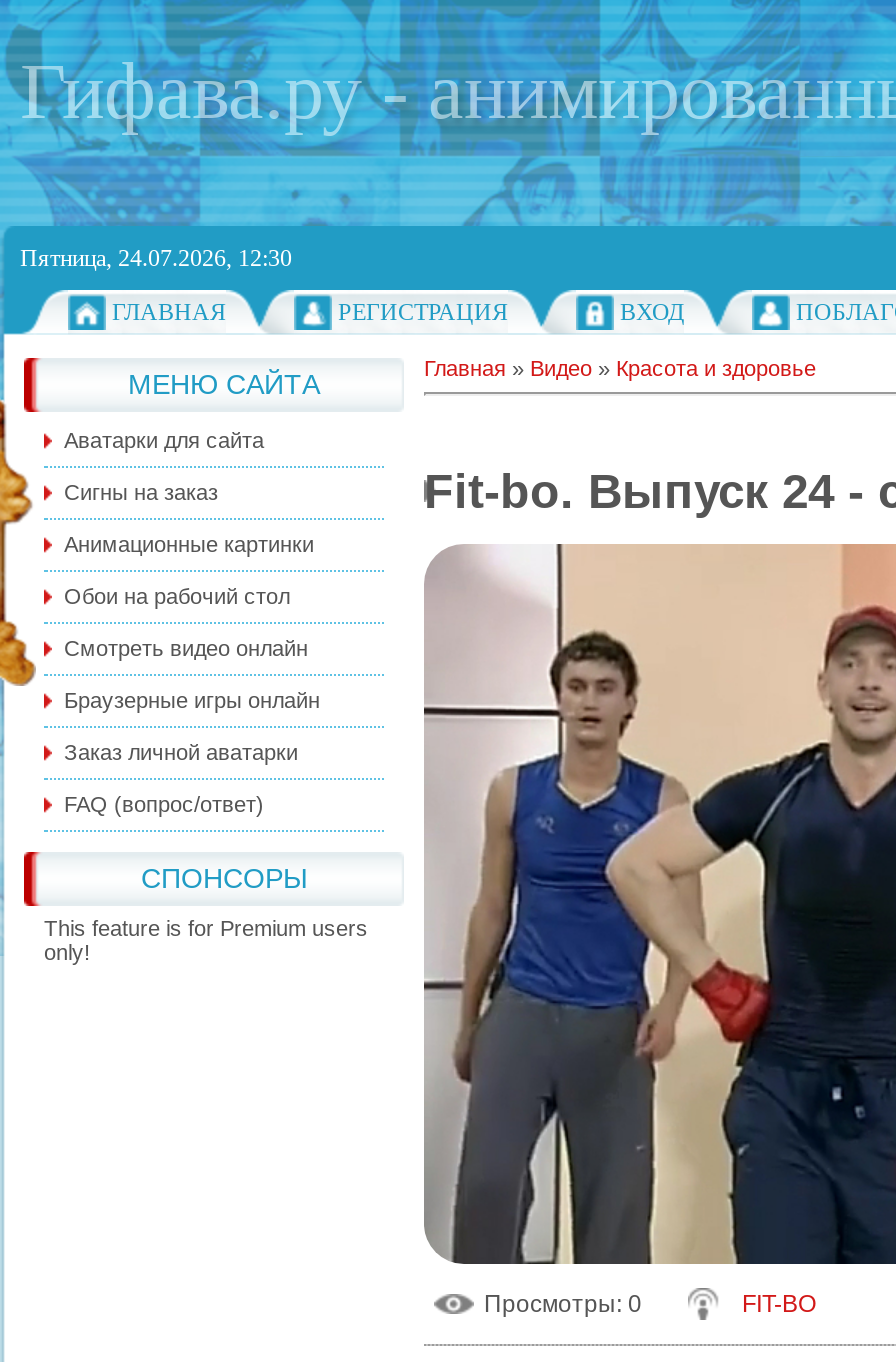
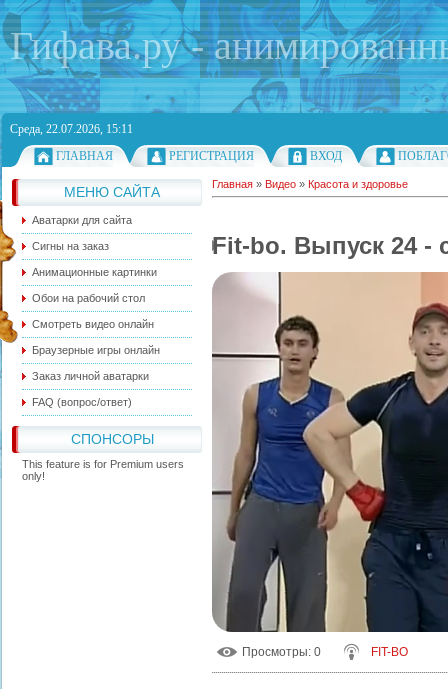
- Пятница, 24.07.2026, 12:30
+ Среда, 22.07.2026, 15:11
